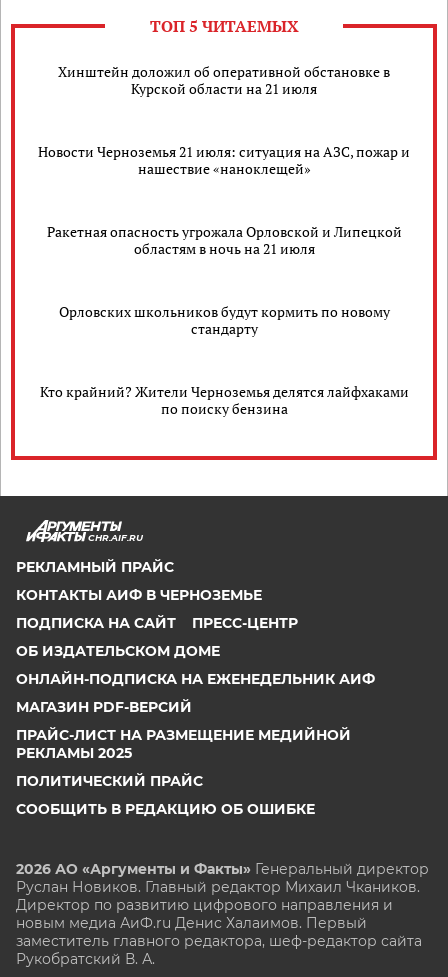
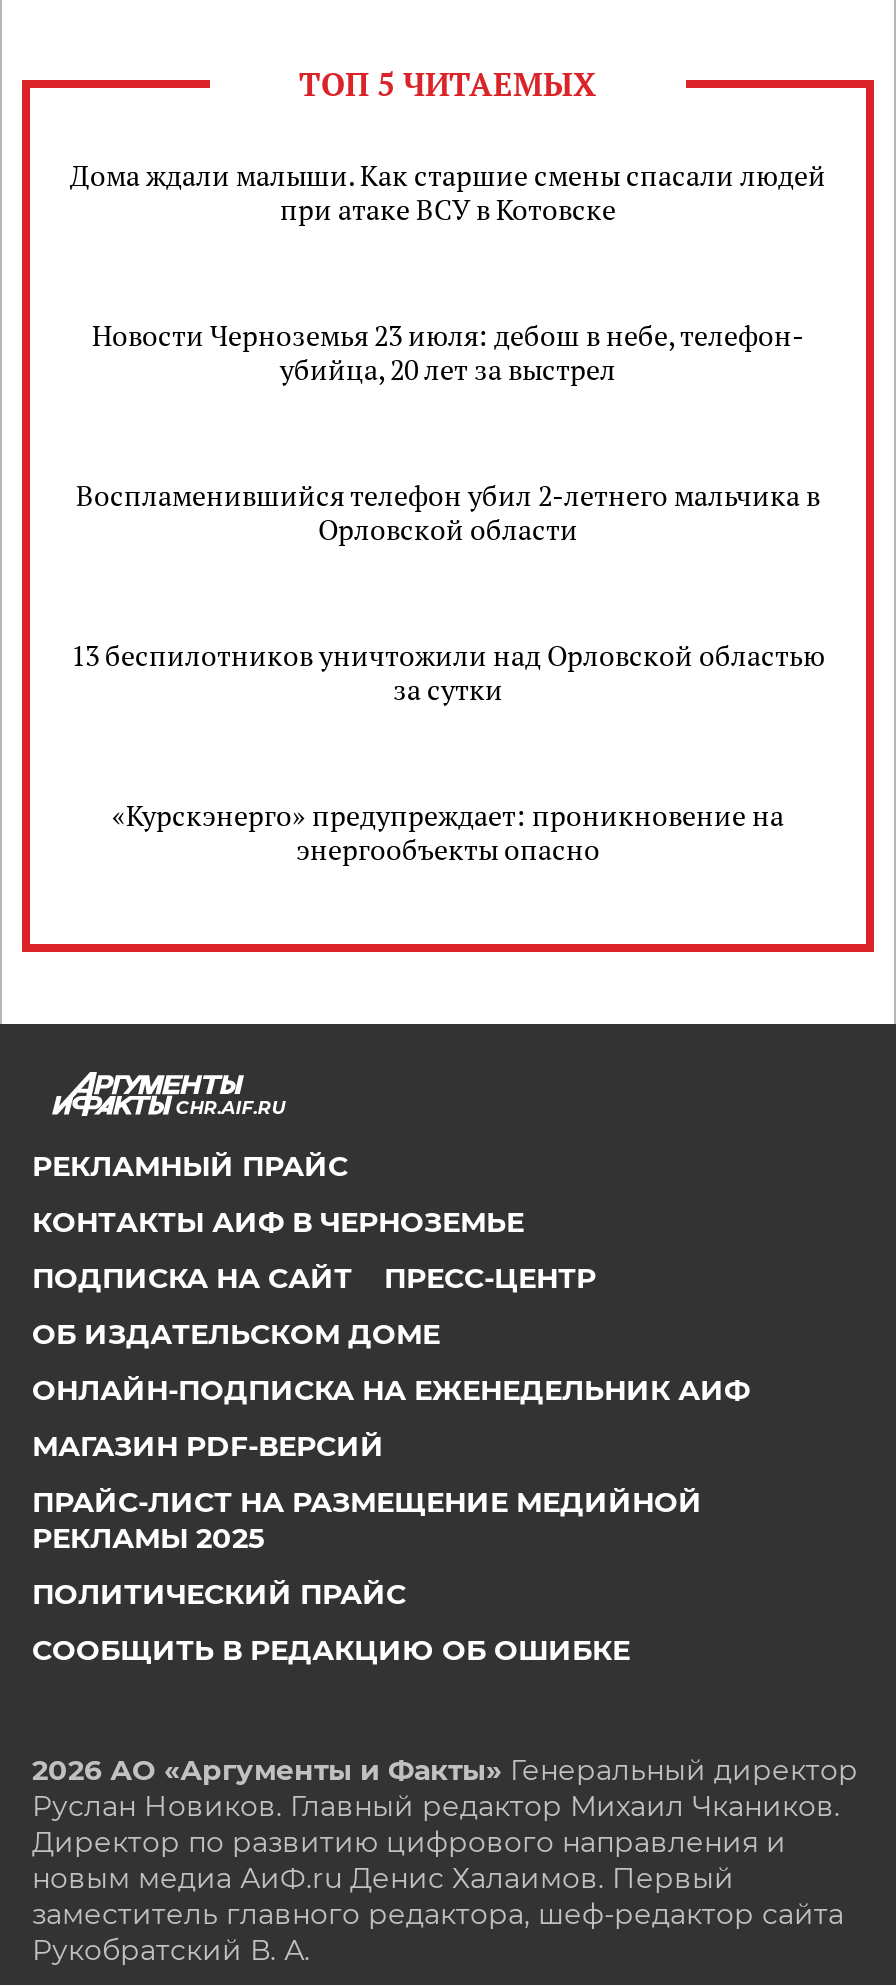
- Хинштейн доложил об оперативной обстановке в
- Курской области на 21 июля
+ Дома ждали малыши. Как старшие смены спасали людей
+ при атаке ВСУ в Котовске

- Новости Черноземья 21 июля: ситуация на АЗС, пожар и
- нашествие «наноклещей»
+ Новости Черноземья 23 июля: дебош в небе, телефон-
+ убийца, 20 лет за выстрел

- Ракетная опасность угрожала Орловской и Липецкой
- областям в ночь на 21 июля
+ Воспламенившийся телефон убил 2-летнего мальчика в
+ Орловской области

- Орловских школьников будут кормить по новому
- стандарту
+ 13 беспилотников уничтожили над Орловской областью
+ за сутки

- Кто крайний? Жители Черноземья делятся лайфхаками
- по поиску бензина
+ «Курскэнерго» предупреждает: проникновение на
+ энергообъекты опасно
